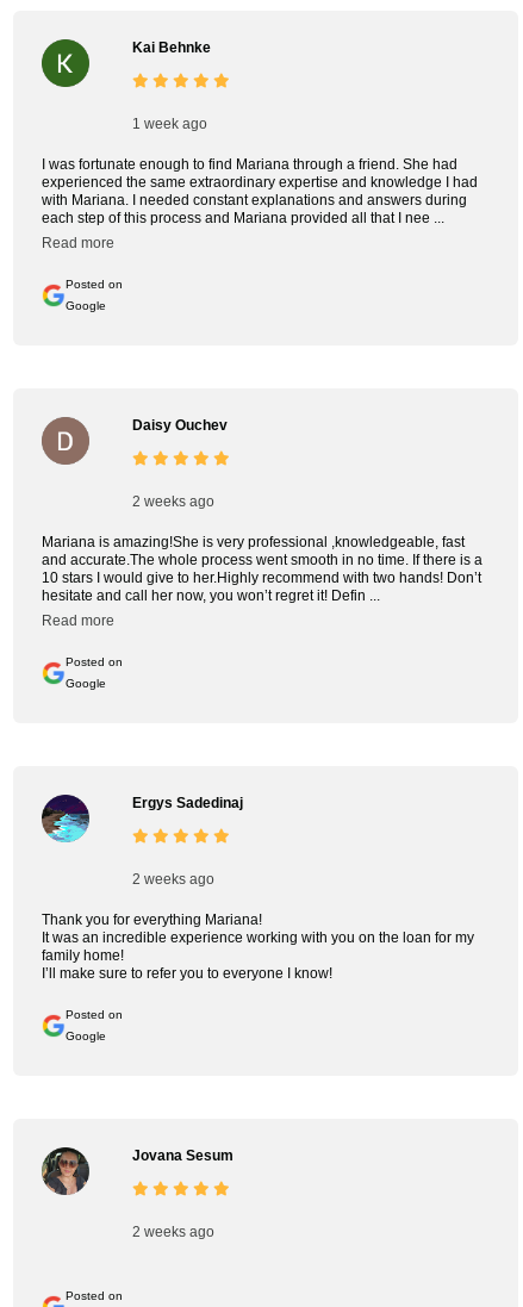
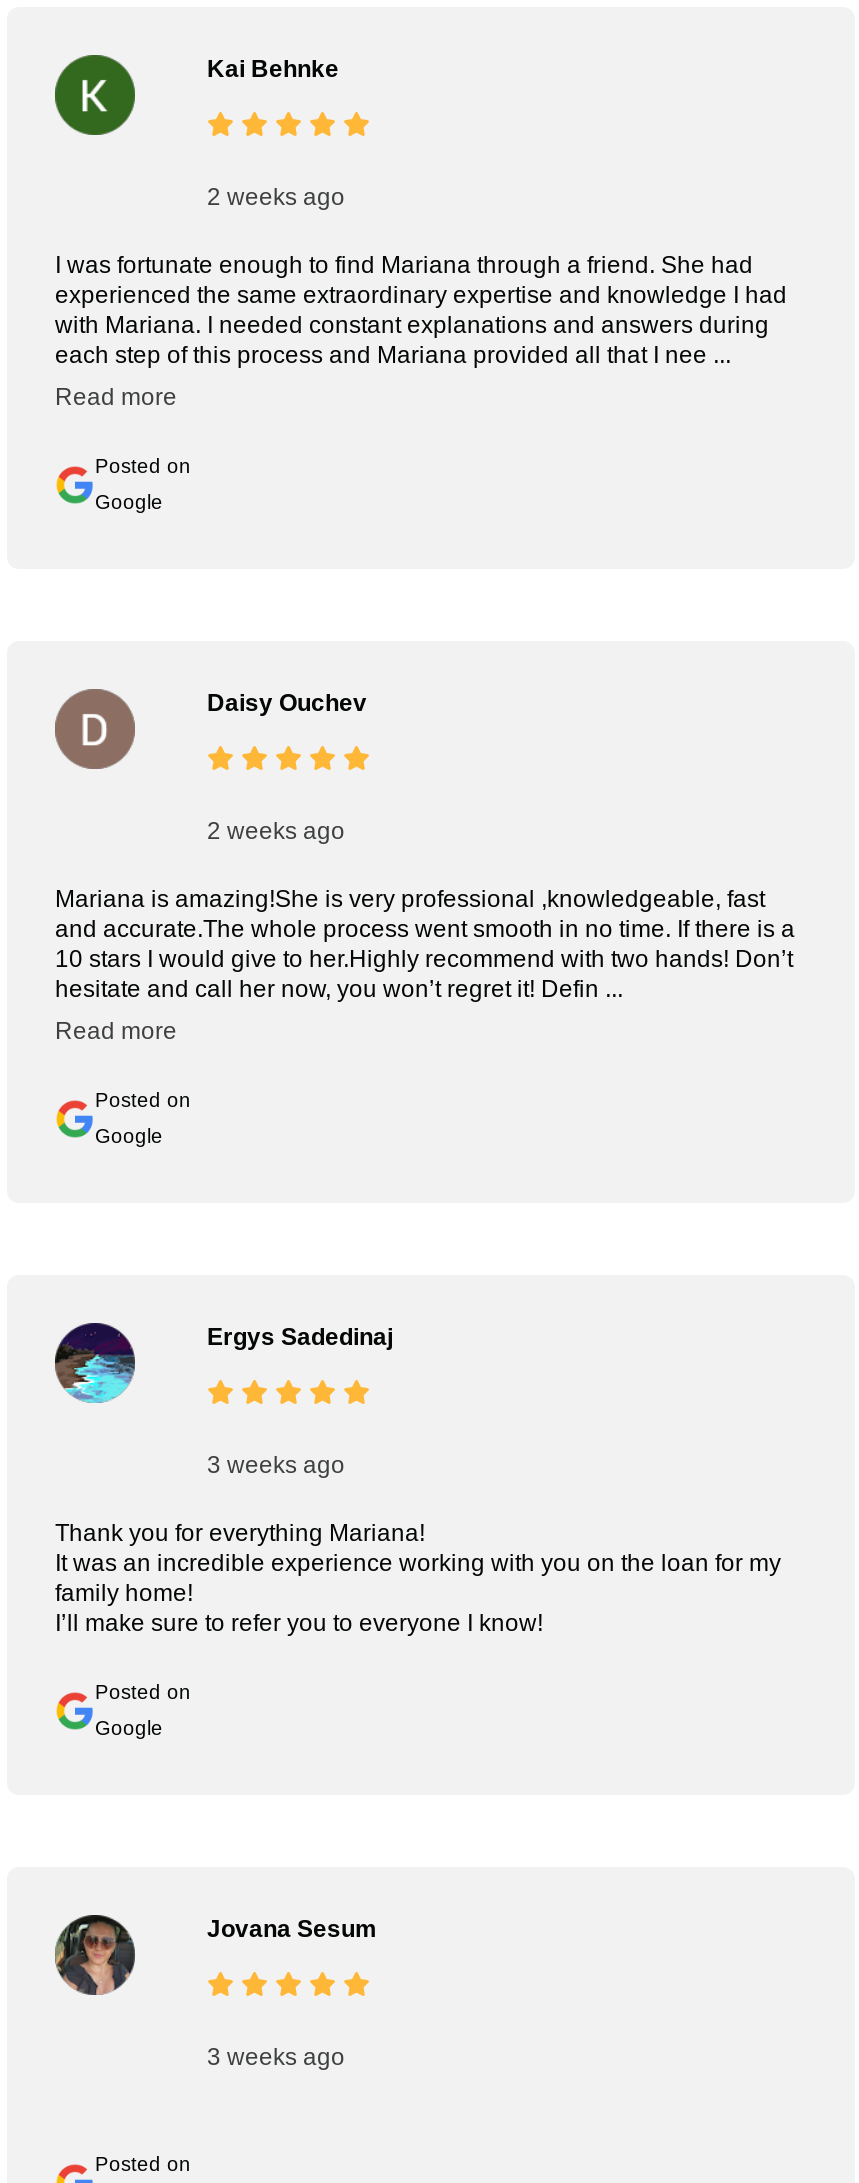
- 1 week ago
+ 2 weeks ago

- 2 weeks ago
+ 3 weeks ago

- 2 weeks ago
+ 3 weeks ago
